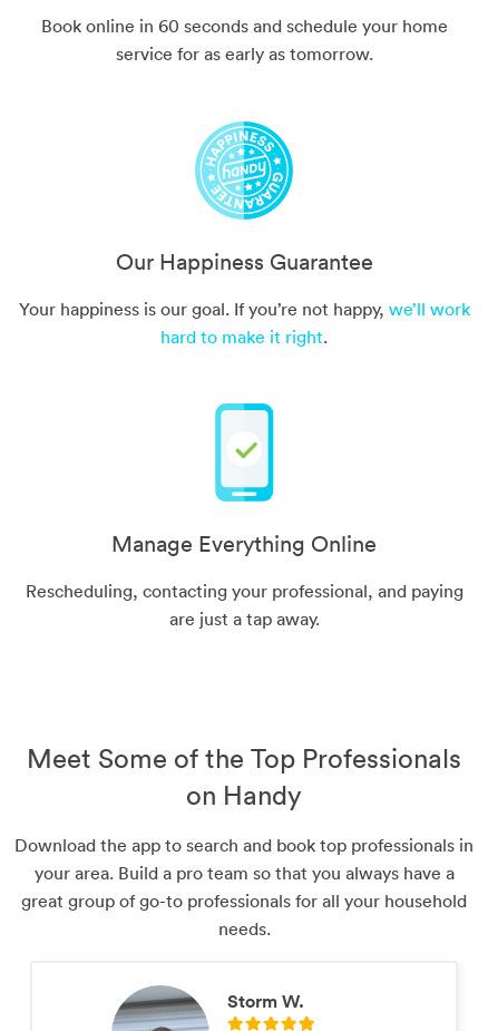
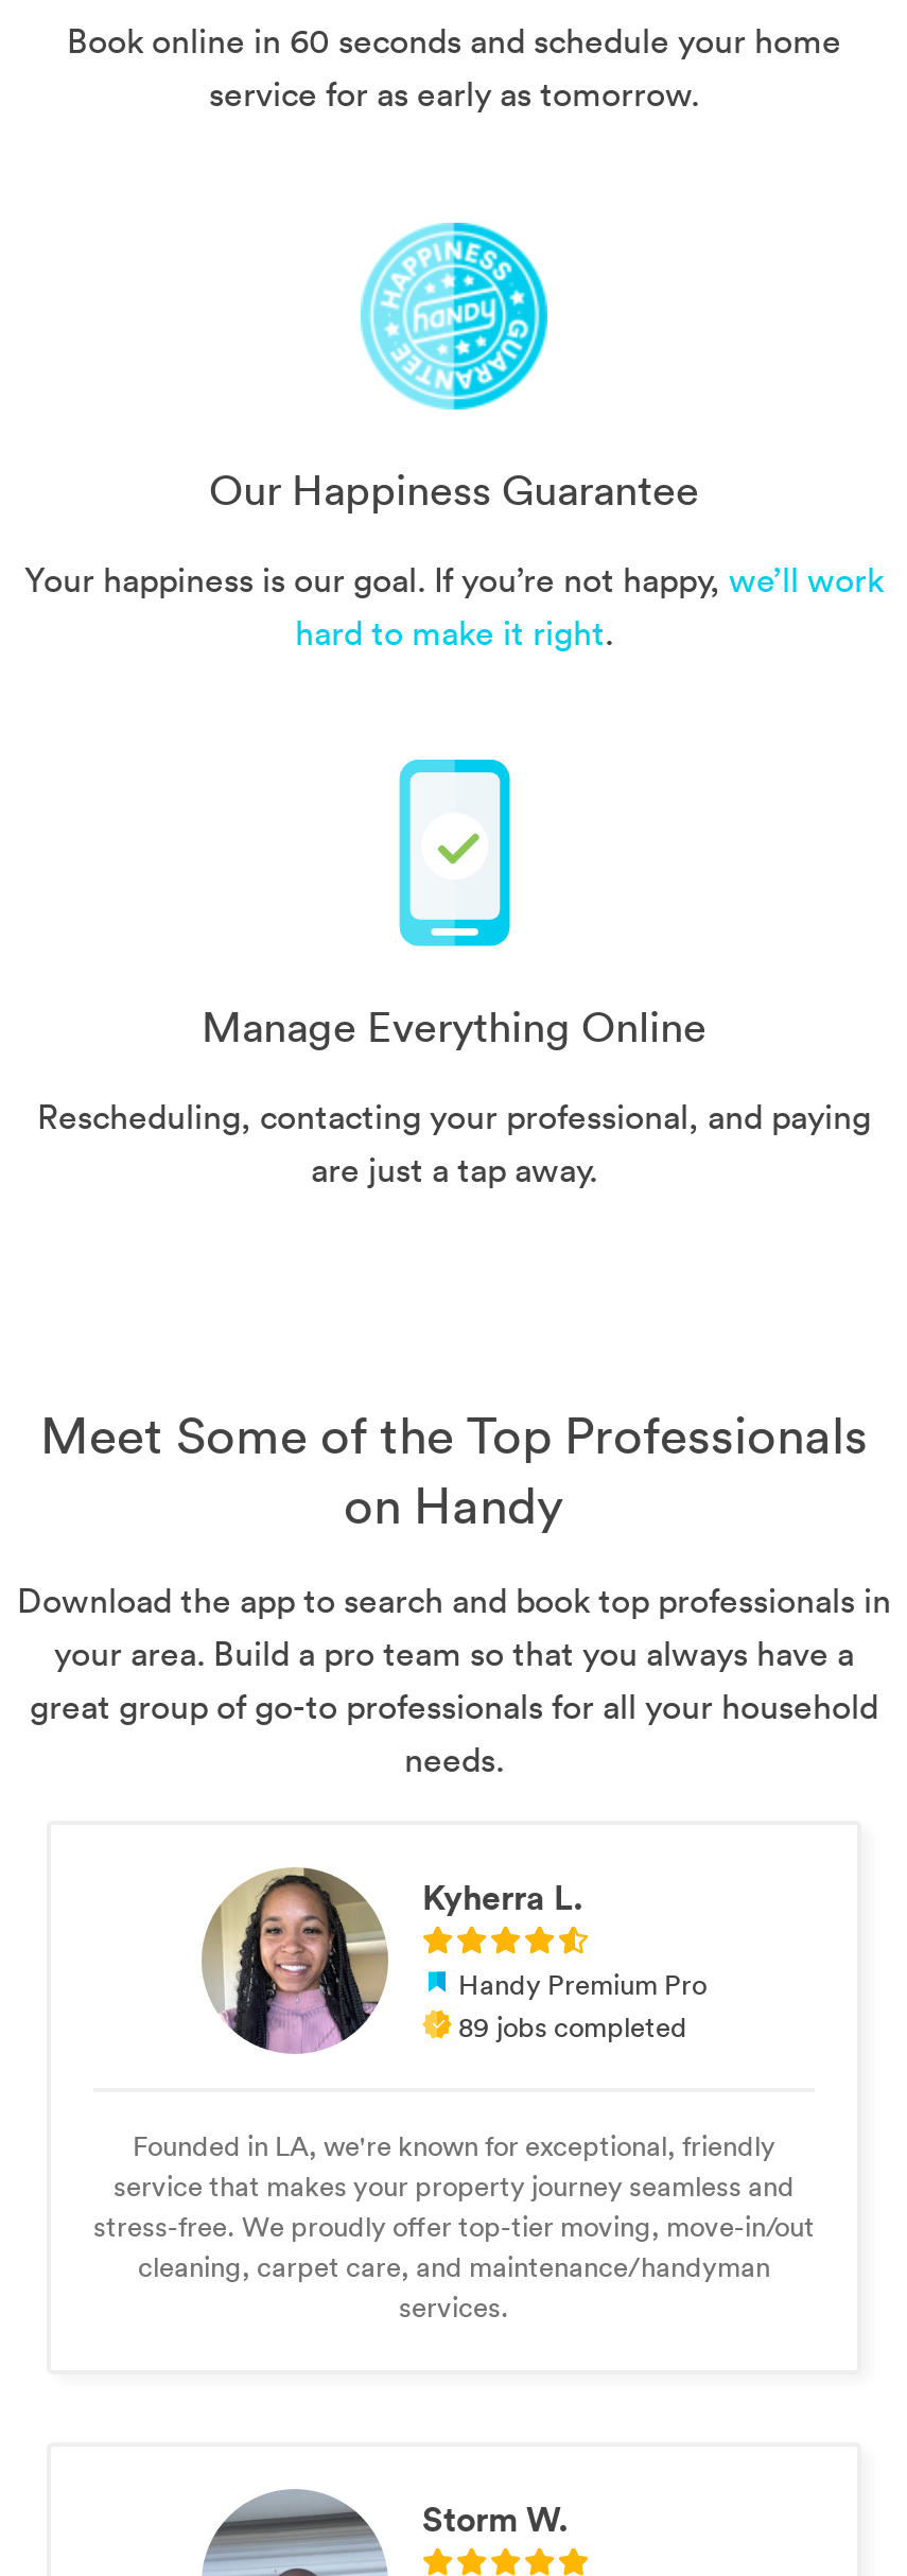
+ [image]
+ Kyherra L.
+ Handy Premium Pro
+ 89 jobs completed
+ Founded in LA, we're known for exceptional, friendly
+ service that makes your property journey seamless and
+ stress-free. We proudly offer top-tier moving, move-in/out
+ cleaning, carpet care, and maintenance/handyman
+ services.
